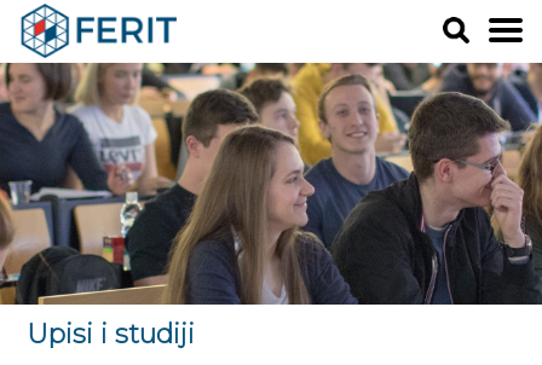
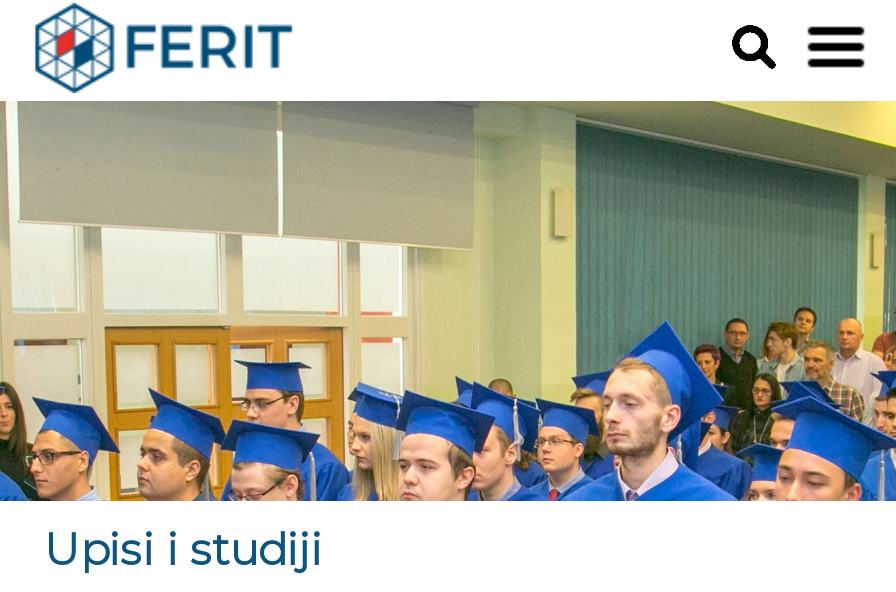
- [image]
+ [image]
